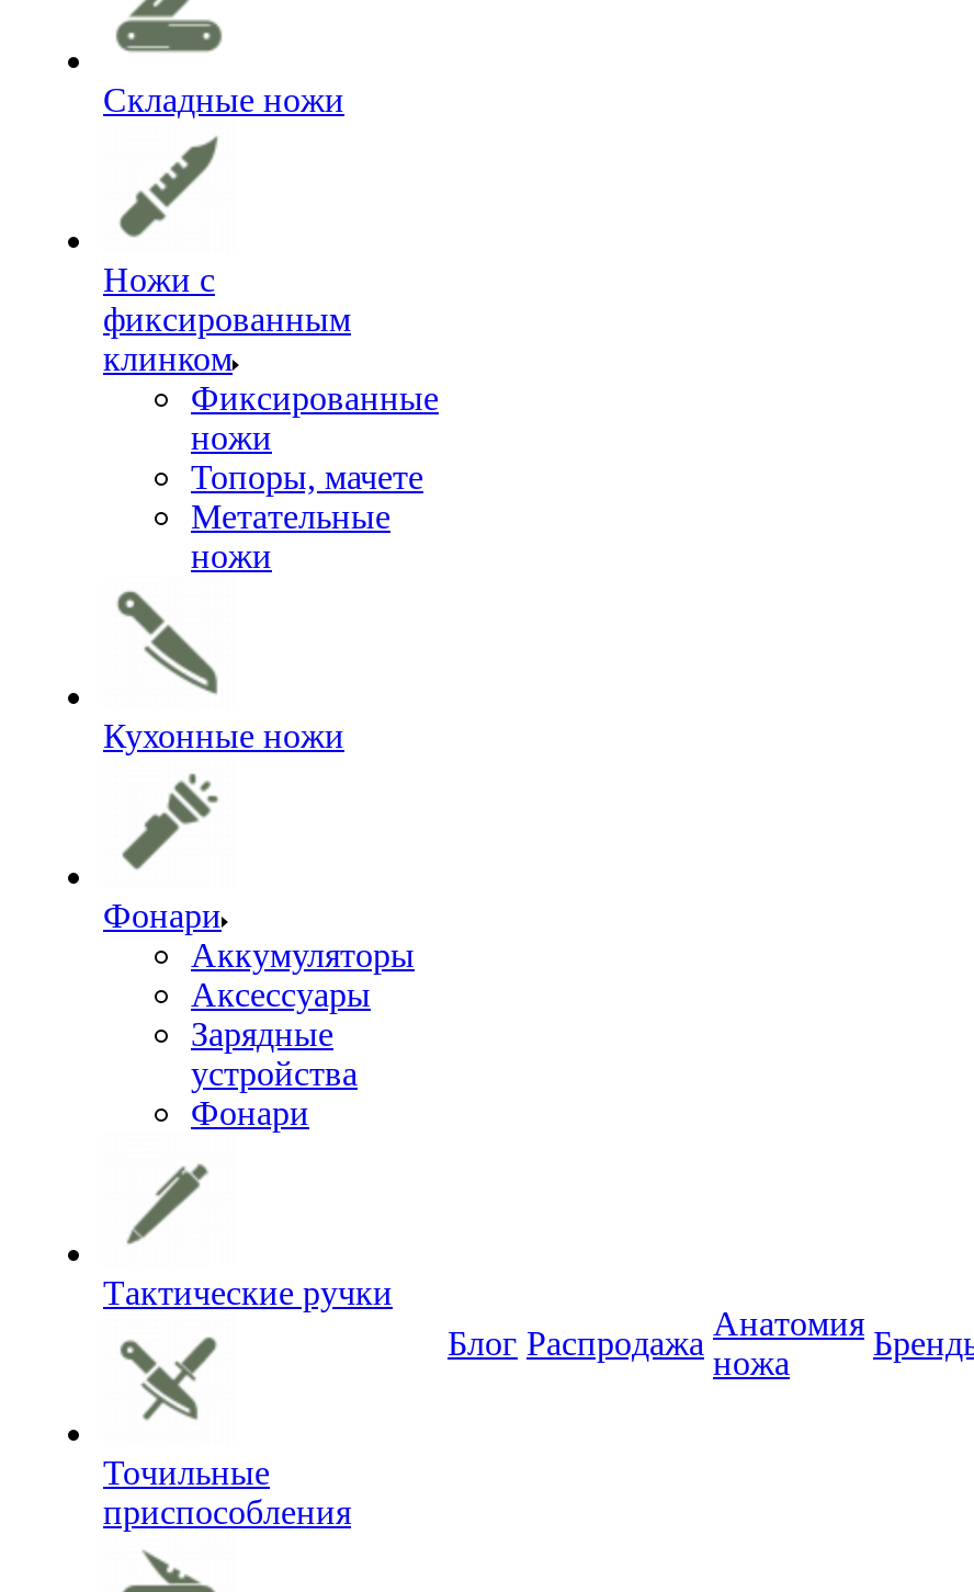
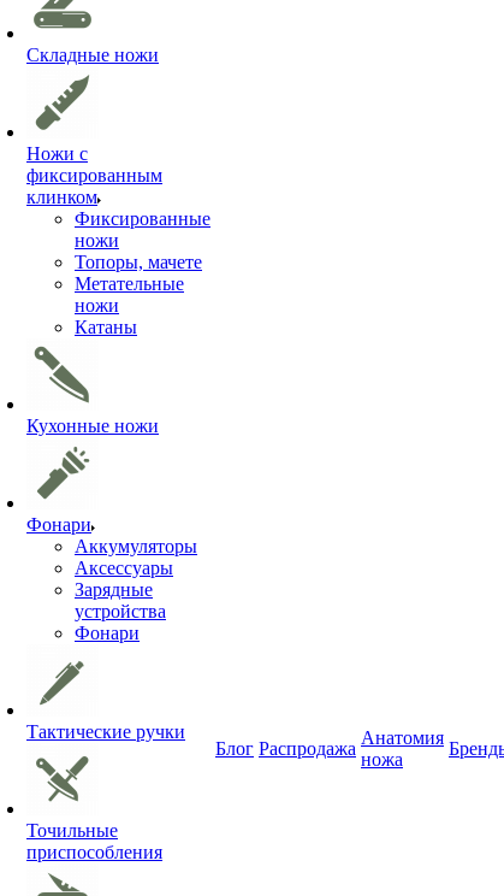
+ Катаны
